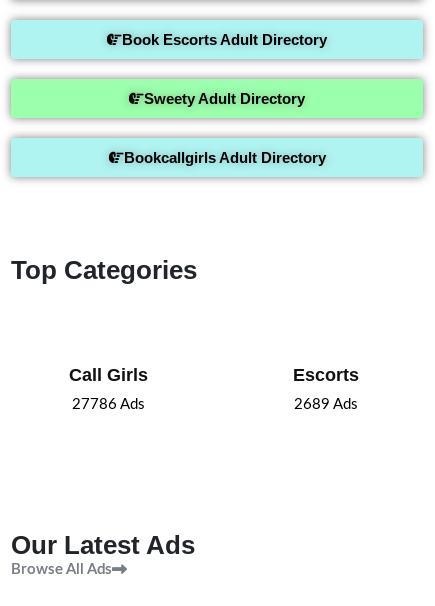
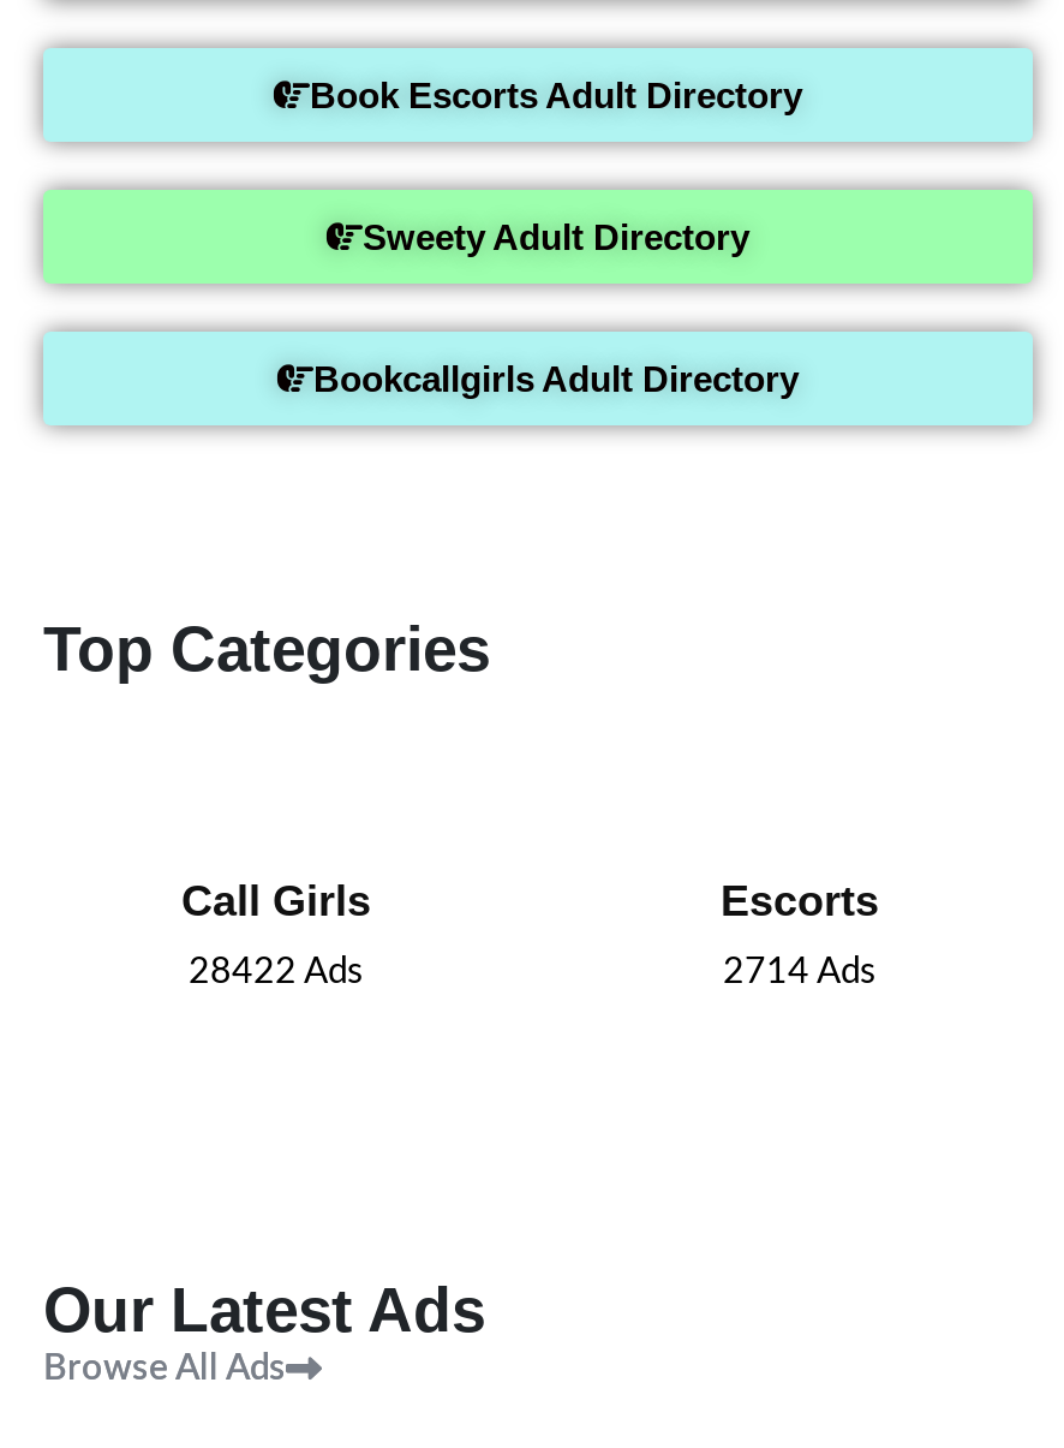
- 27786 Ads
+ 28422 Ads

- 2689 Ads
+ 2714 Ads
